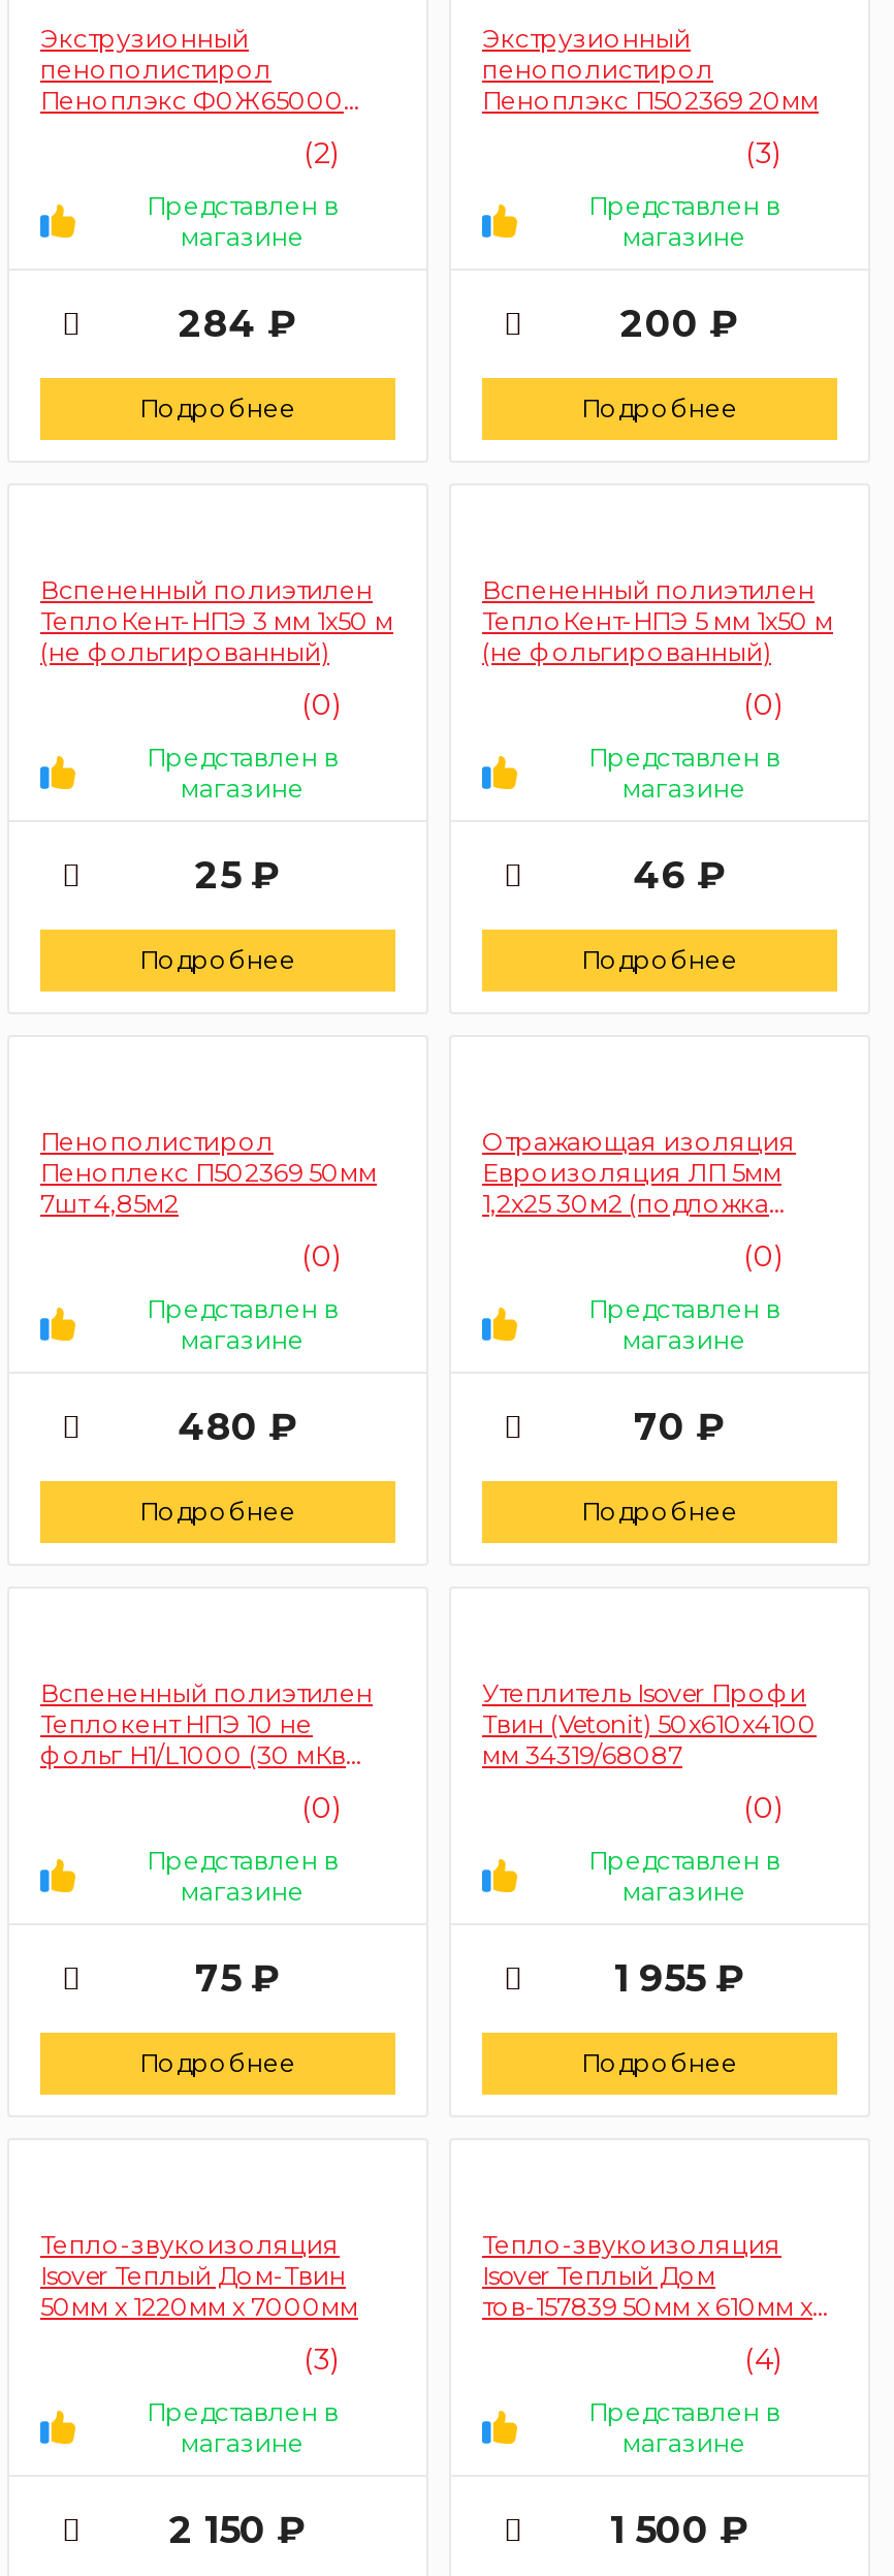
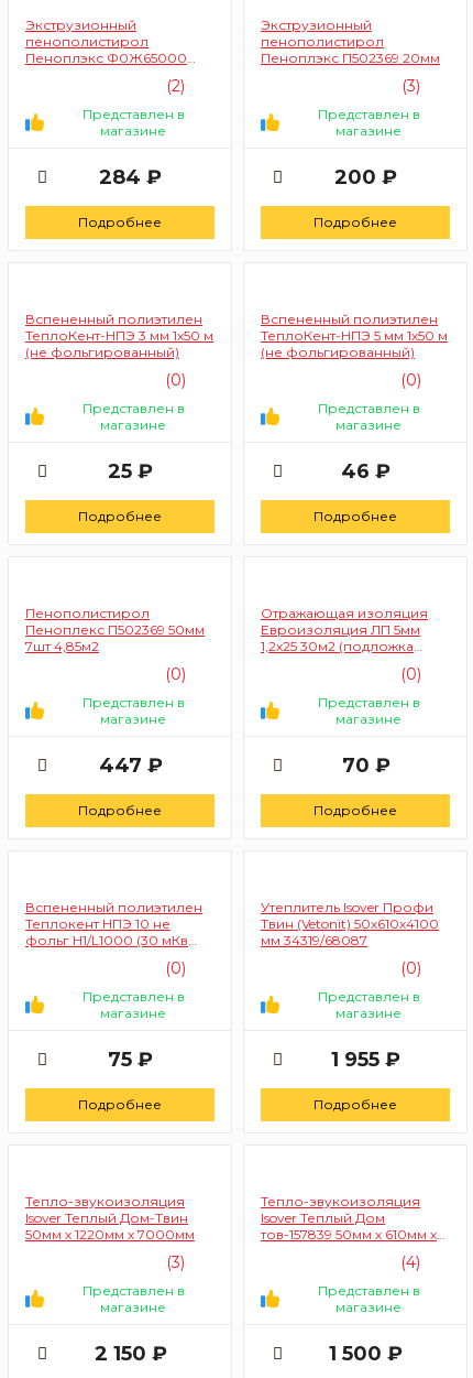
- 480 ₽
+ 447 ₽
